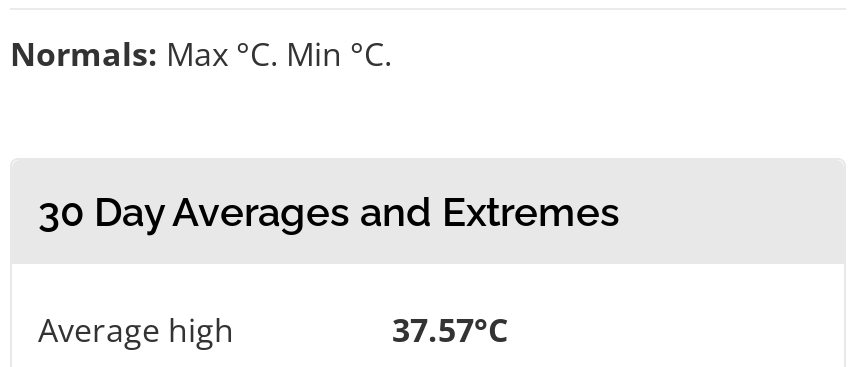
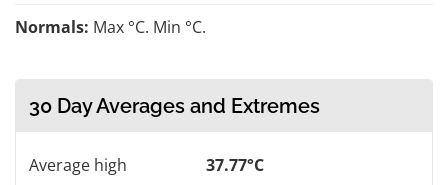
- 37.57°C
+ 37.77°C
